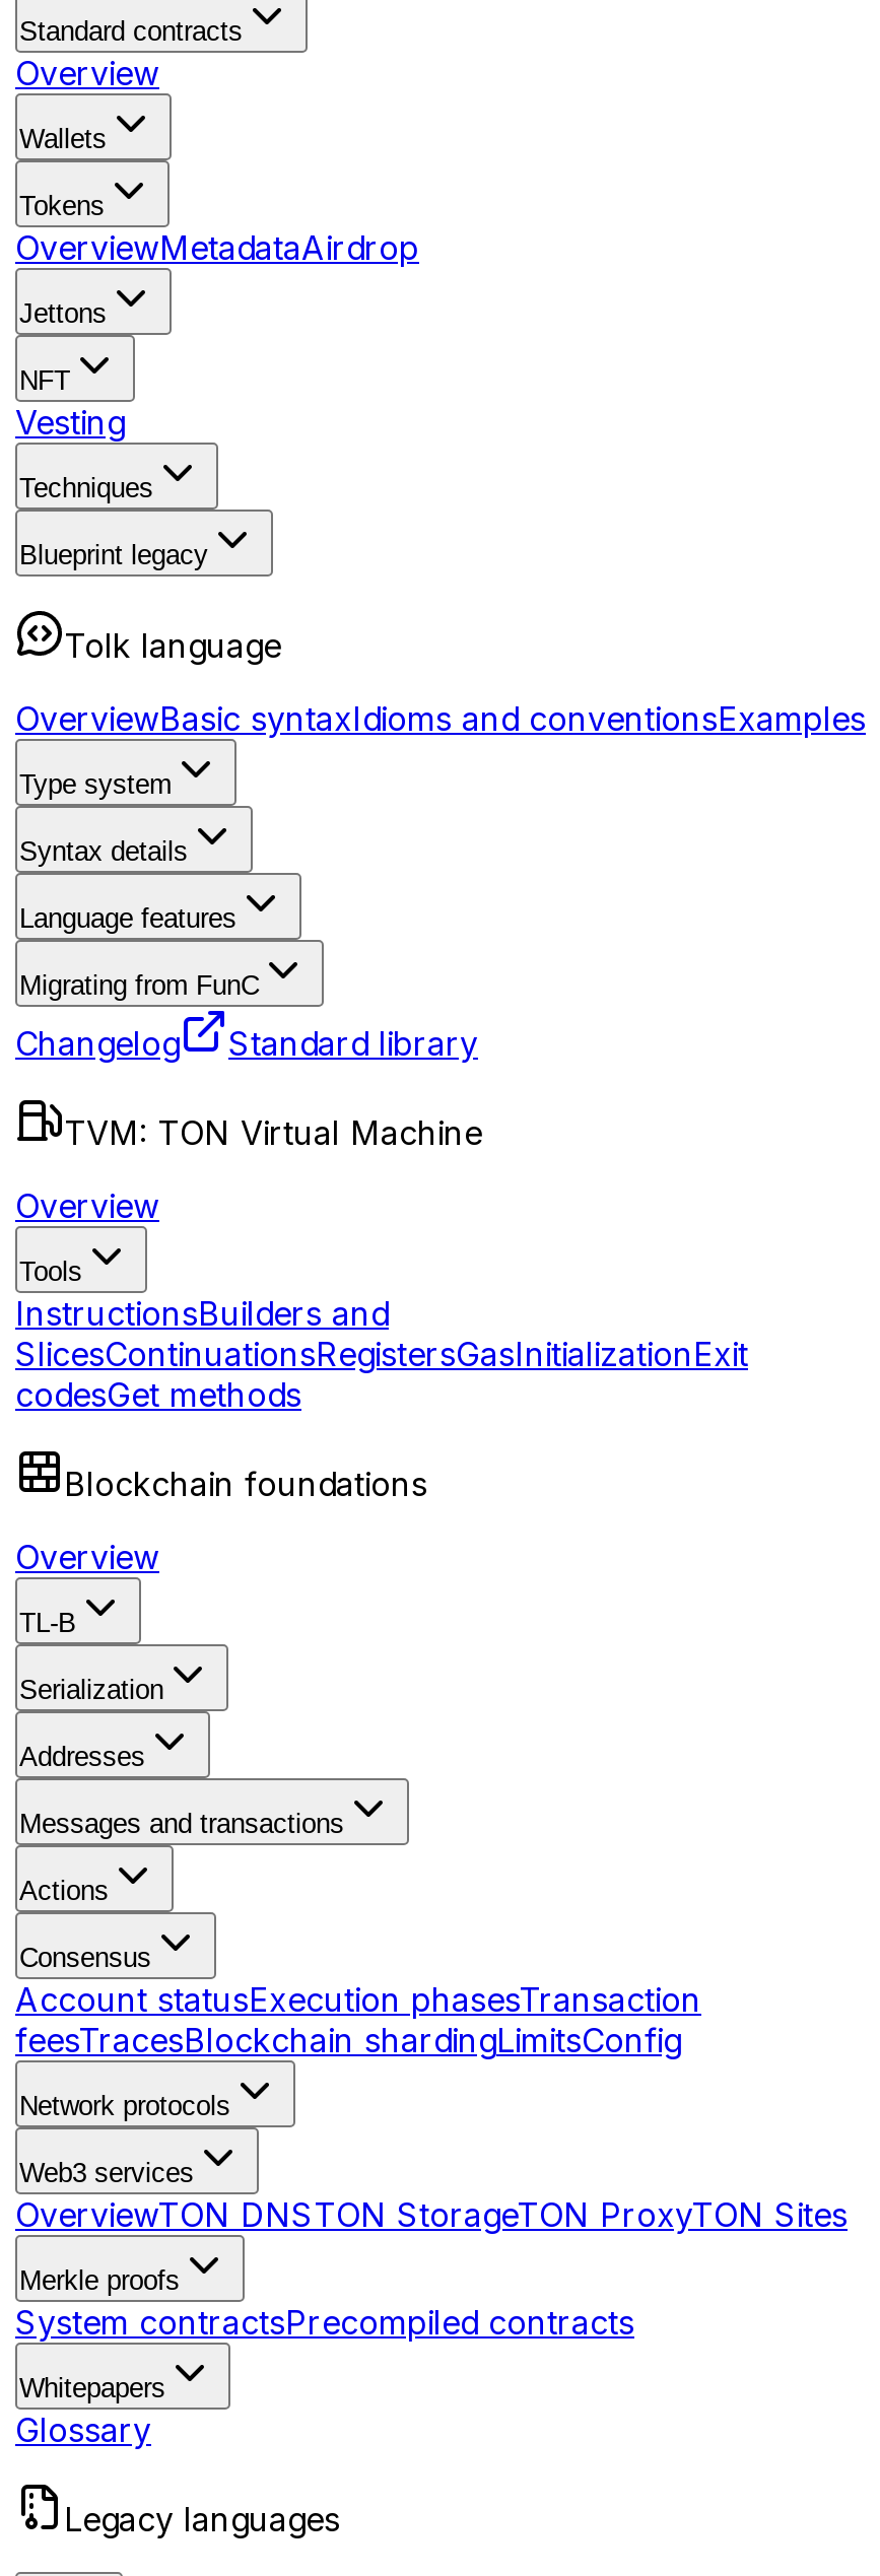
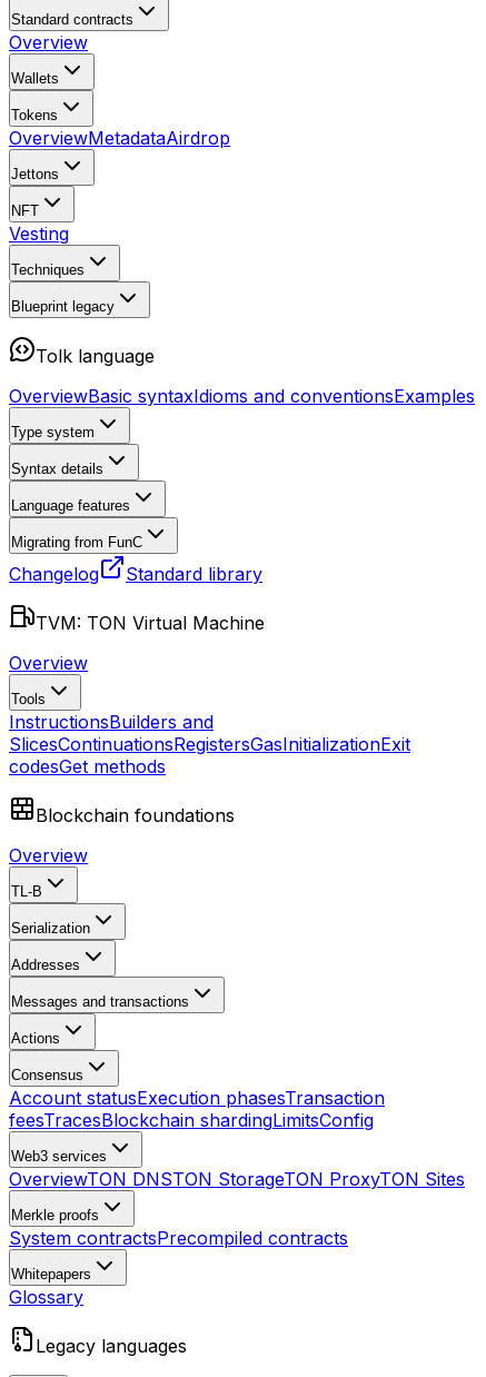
- Network protocols
